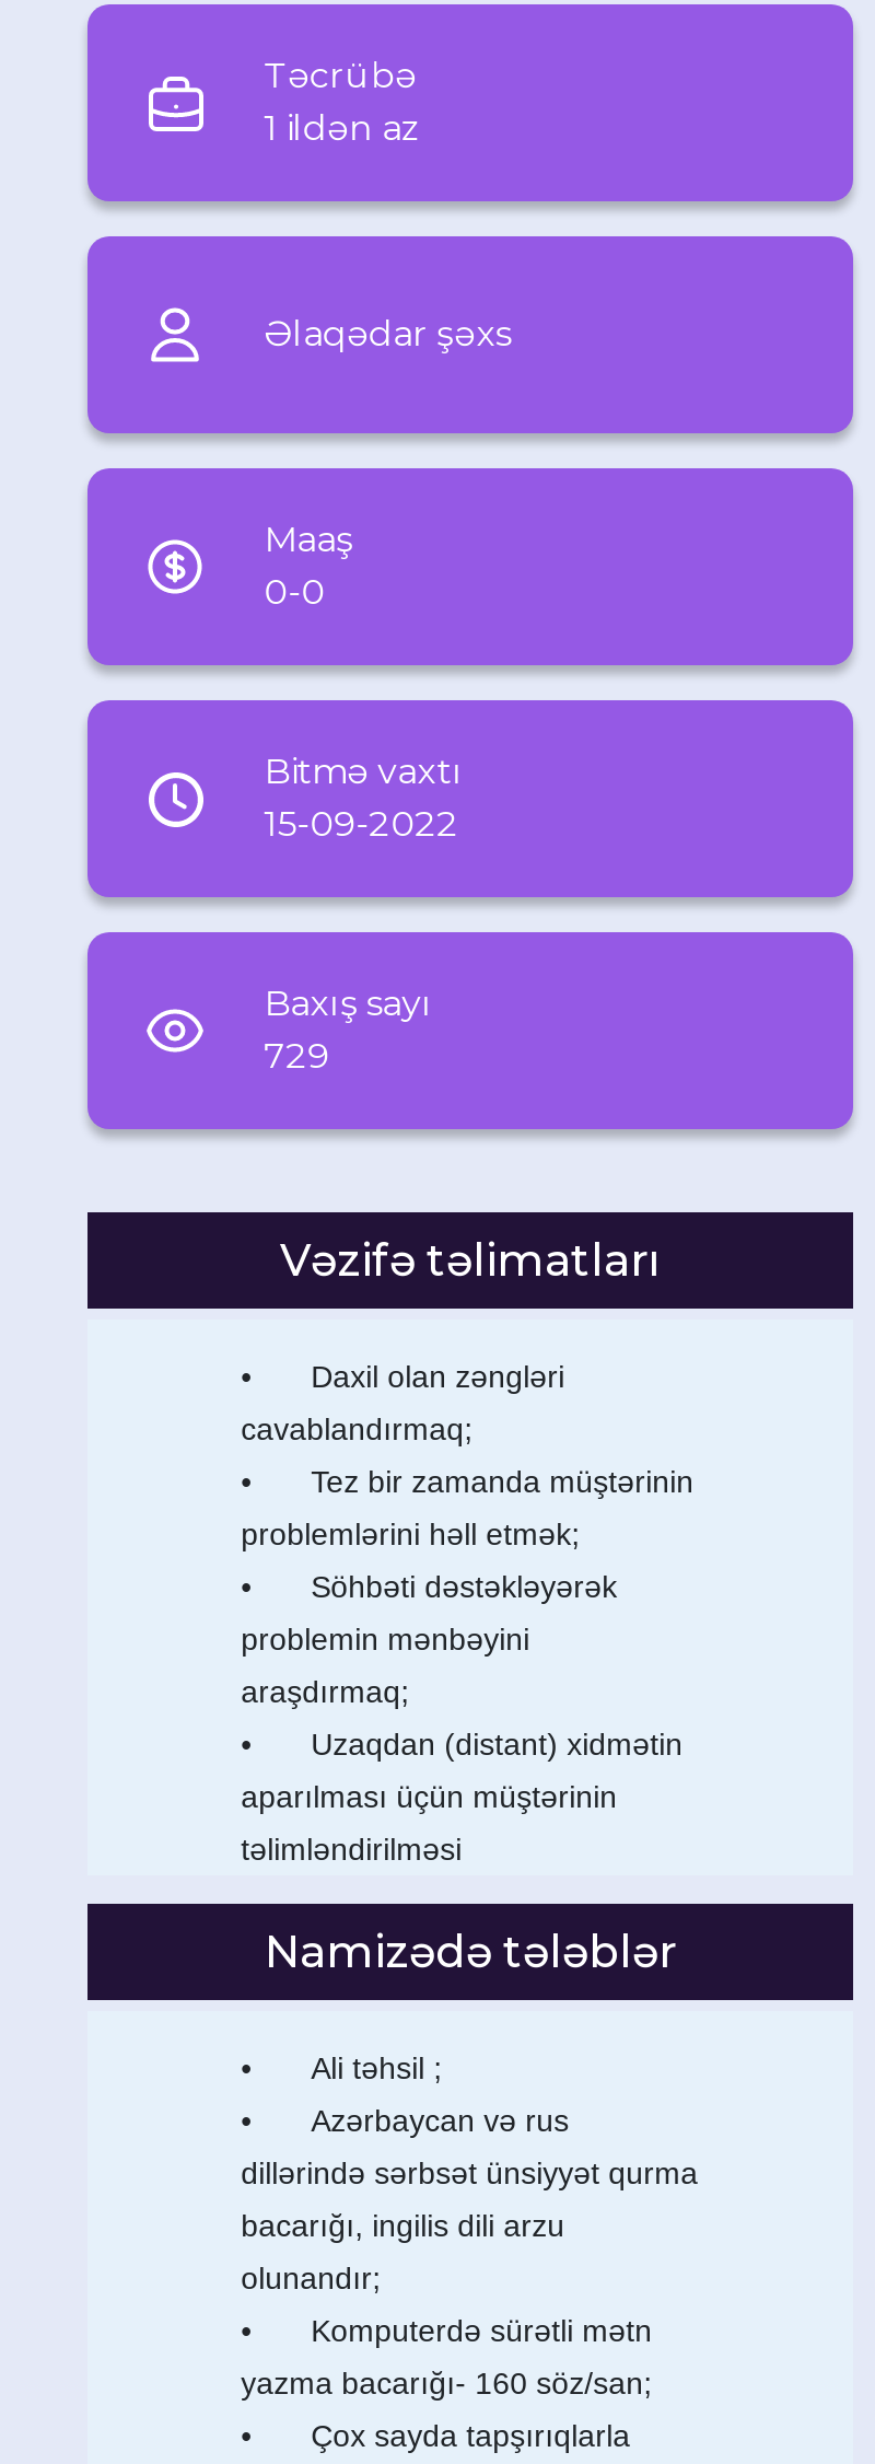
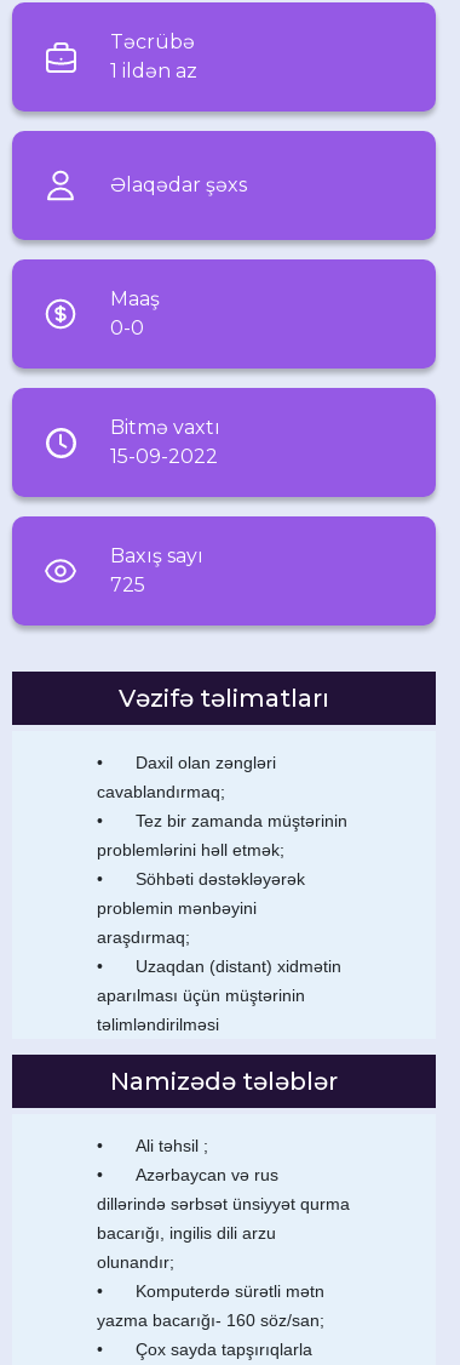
- 729
+ 725
